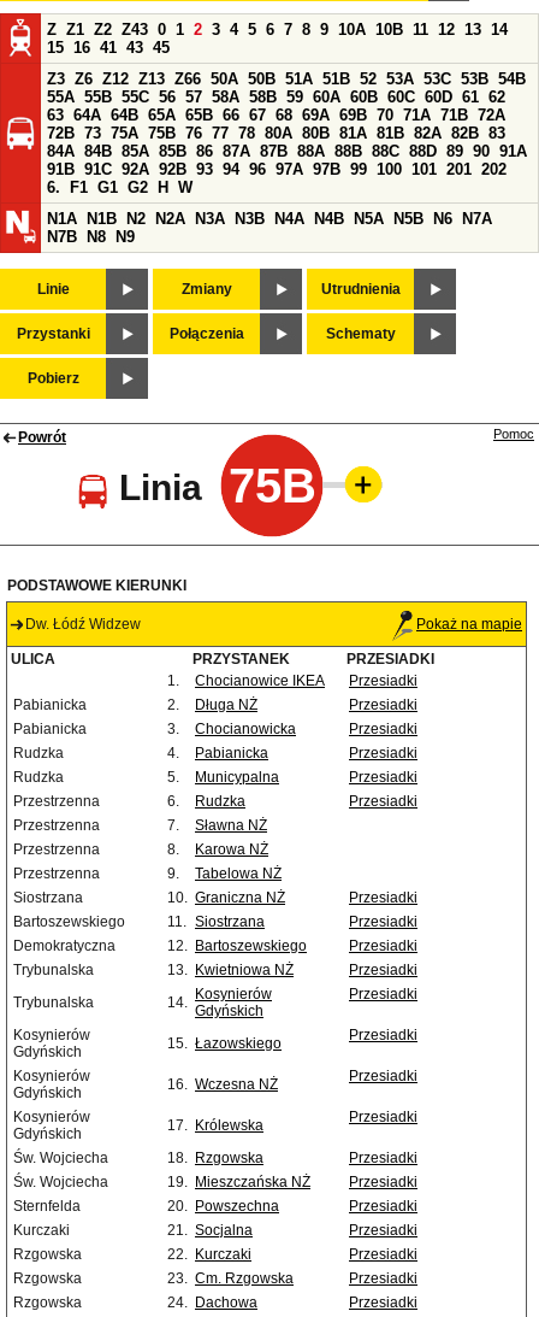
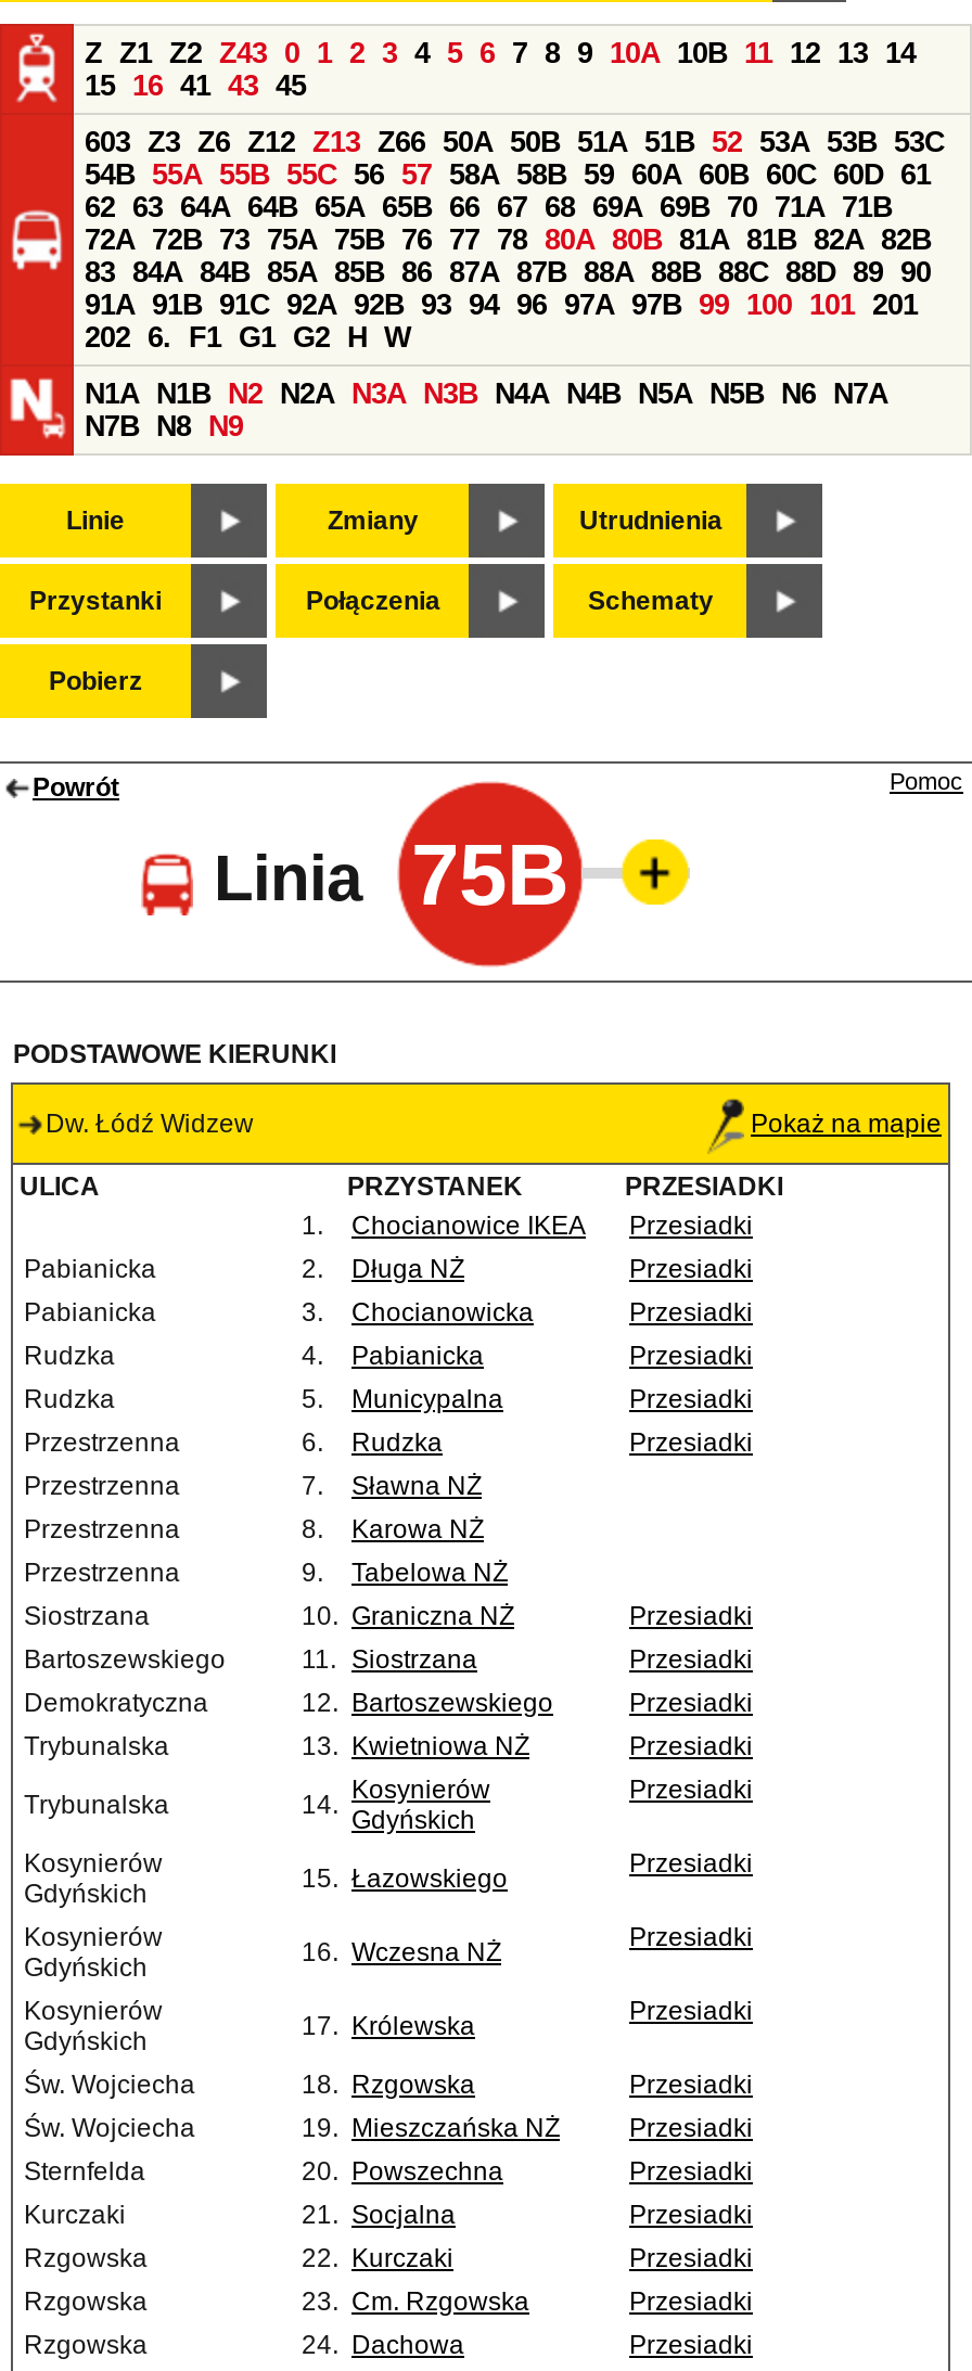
- Z3 Z6 Z12 Z13 Z66 50A 50B 51A 51B 52 53A 53C 53B 54B
- 55A 55B 55C 56 57 58A 58B 59 60A 60B 60C 60D 61 62
- 63 64A 64B 65A 65B 66 67 68 69A 69B 70 71A 71B 72A
- 72B 73 75A 75B 76 77 78 80A 80B 81A 81B 82A 82B 83
- 84A 84B 85A 85B 86 87A 87B 88A 88B 88C 88D 89 90 91A
- 91B 91C 92A 92B 93 94 96 97A 97B 99 100 101 201 202
- 6. F1 G1 G2 H W
+ 603 Z3 Z6 Z12 Z13 Z66 50A 50B 51A 51B 52 53A 53B 53C
+ 54B 55A 55B 55C 56 57 58A 58B 59 60A 60B 60C 60D 61
+ 62 63 64A 64B 65A 65B 66 67 68 69A 69B 70 71A 71B
+ 72A 72B 73 75A 75B 76 77 78 80A 80B 81A 81B 82A 82B
+ 83 84A 84B 85A 85B 86 87A 87B 88A 88B 88C 88D 89 90
+ 91A 91B 91C 92A 92B 93 94 96 97A 97B 99 100 101 201
+ 202 6. F1 G1 G2 H W
